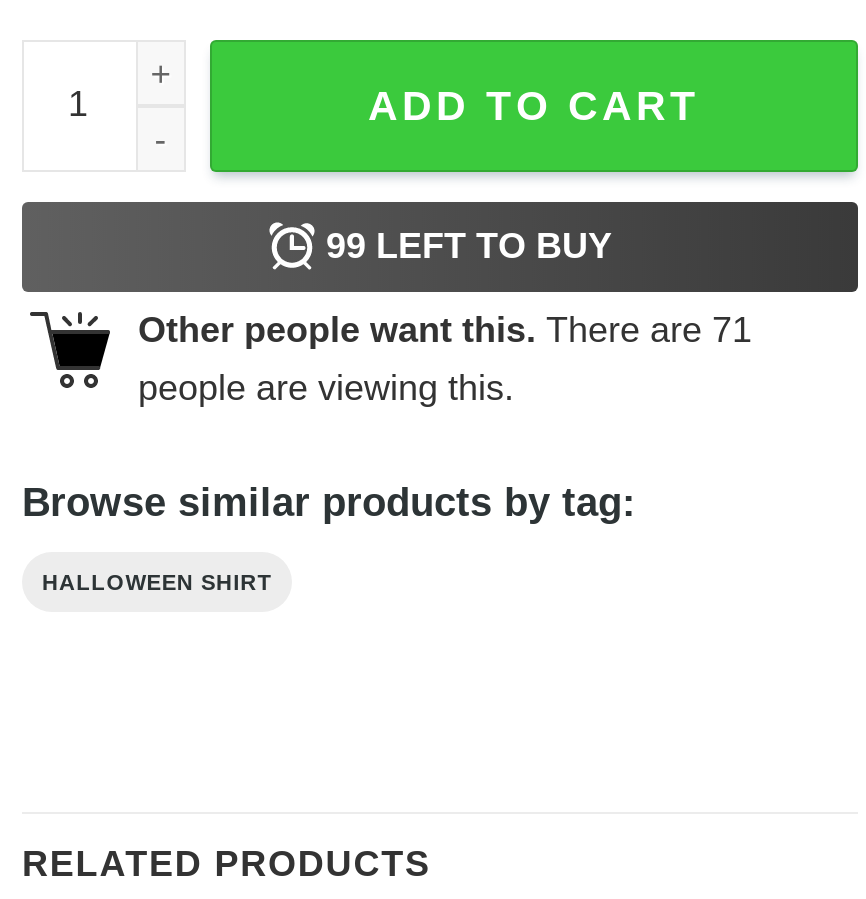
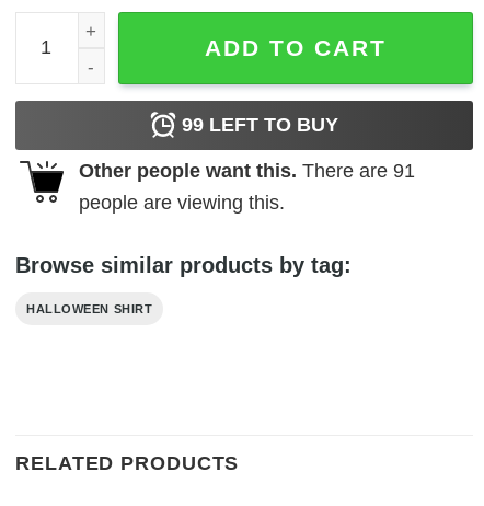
- Other people want this. There are 71
+ Other people want this. There are 91
